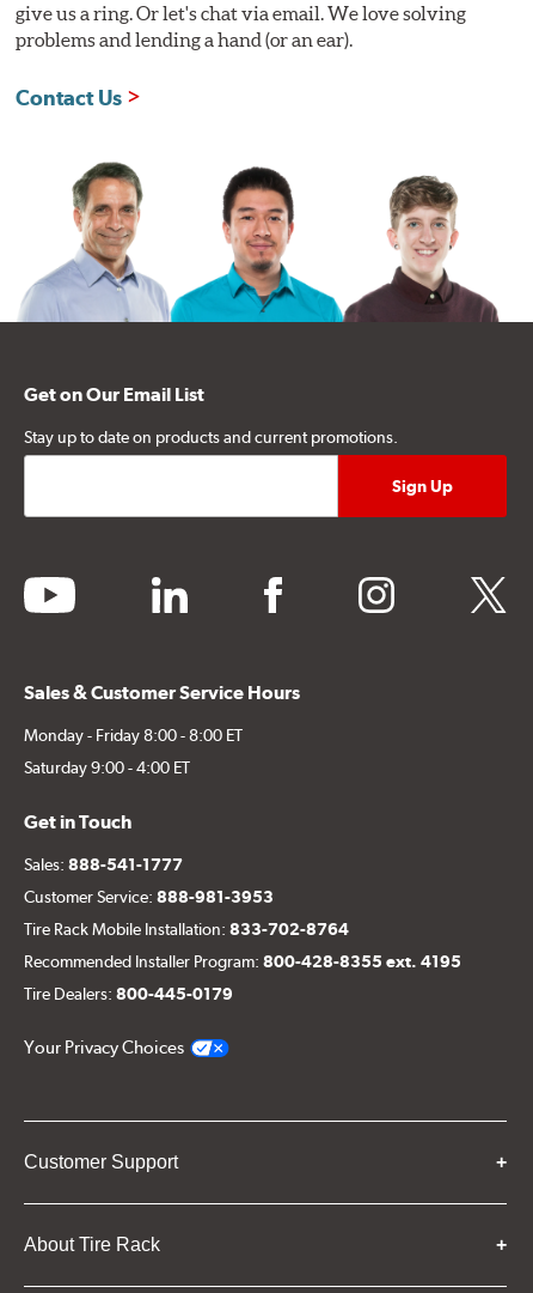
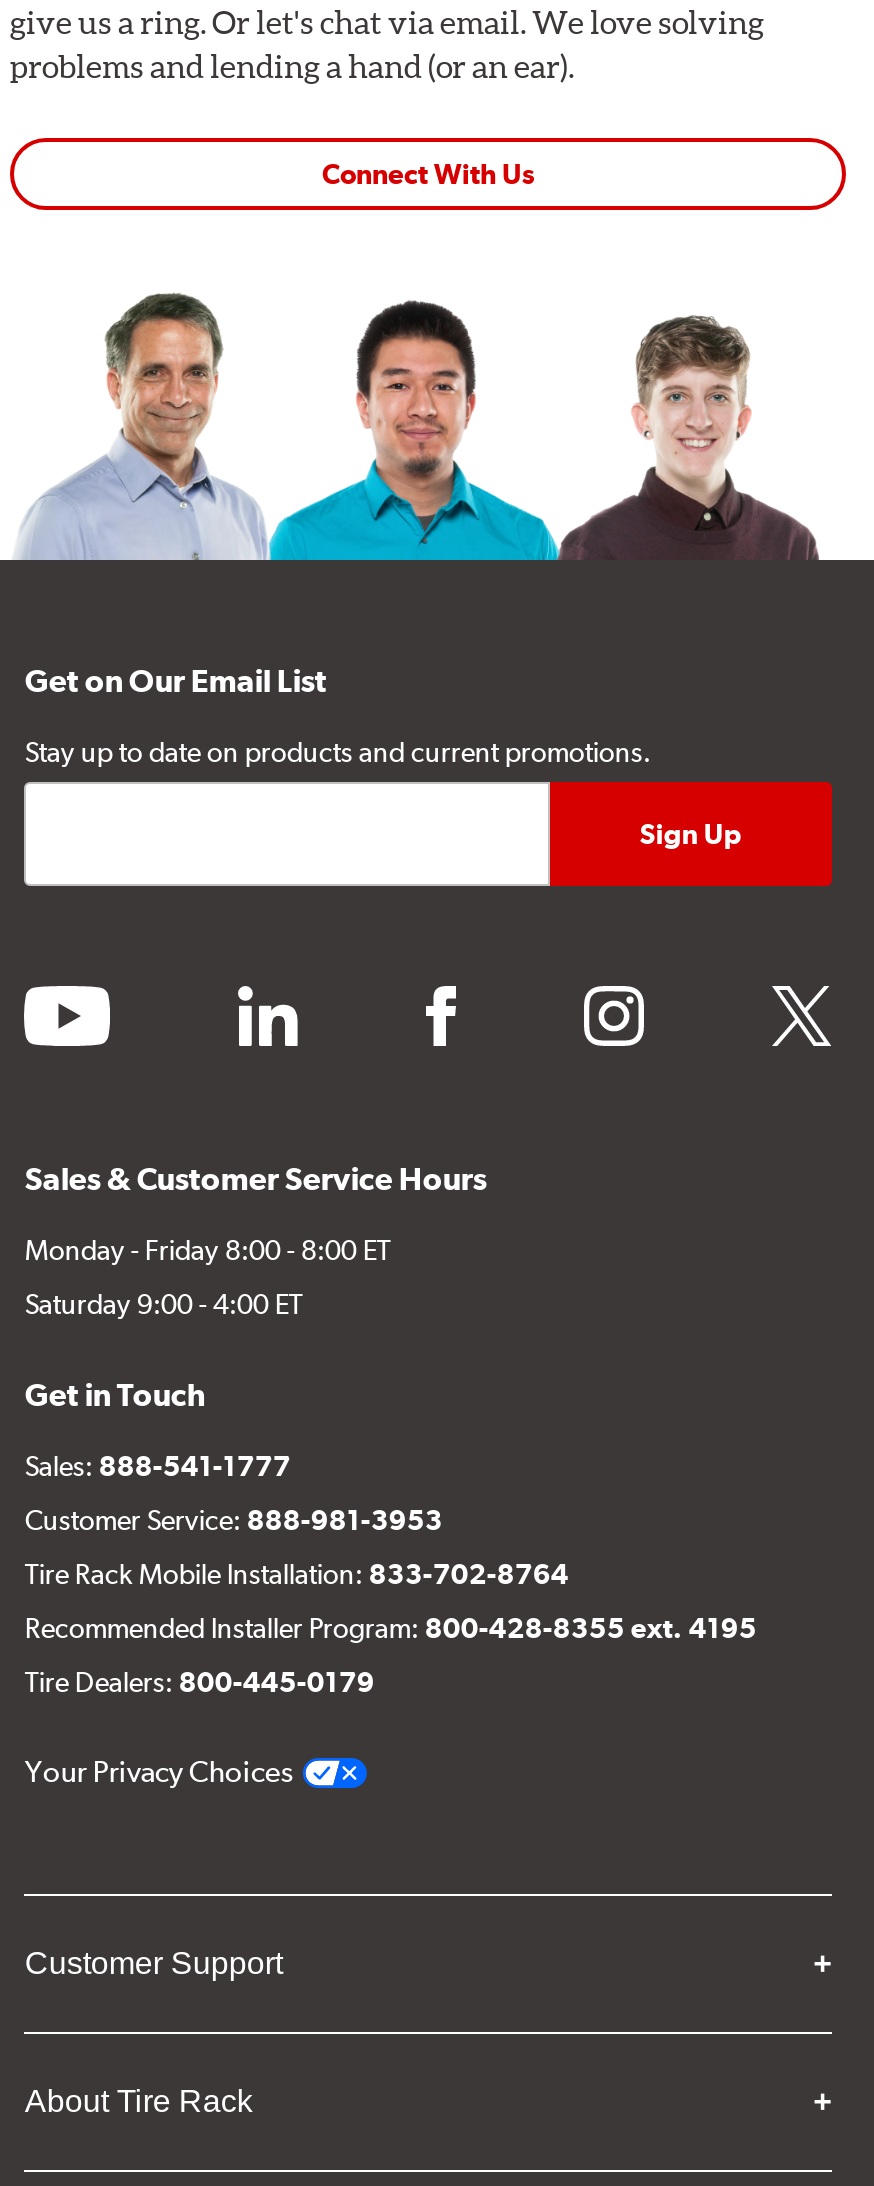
- Contact Us
+ Connect With Us
